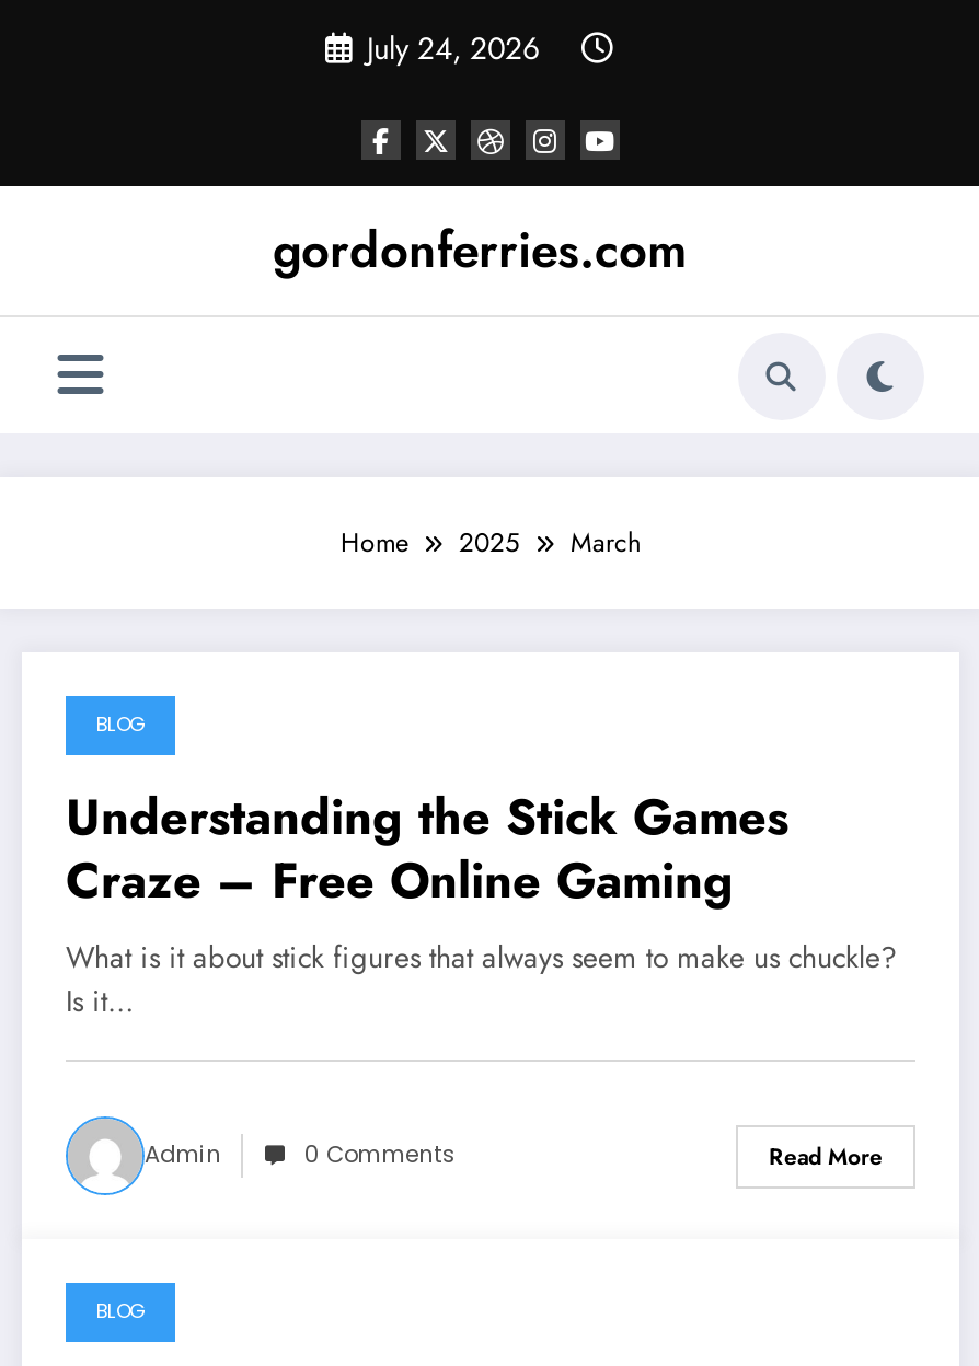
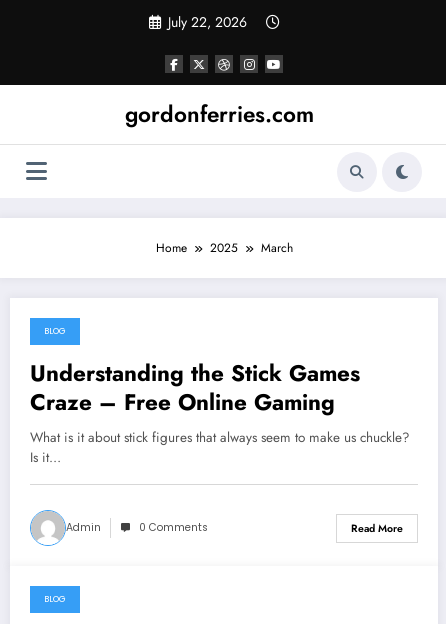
- July 24, 2026
+ July 22, 2026
